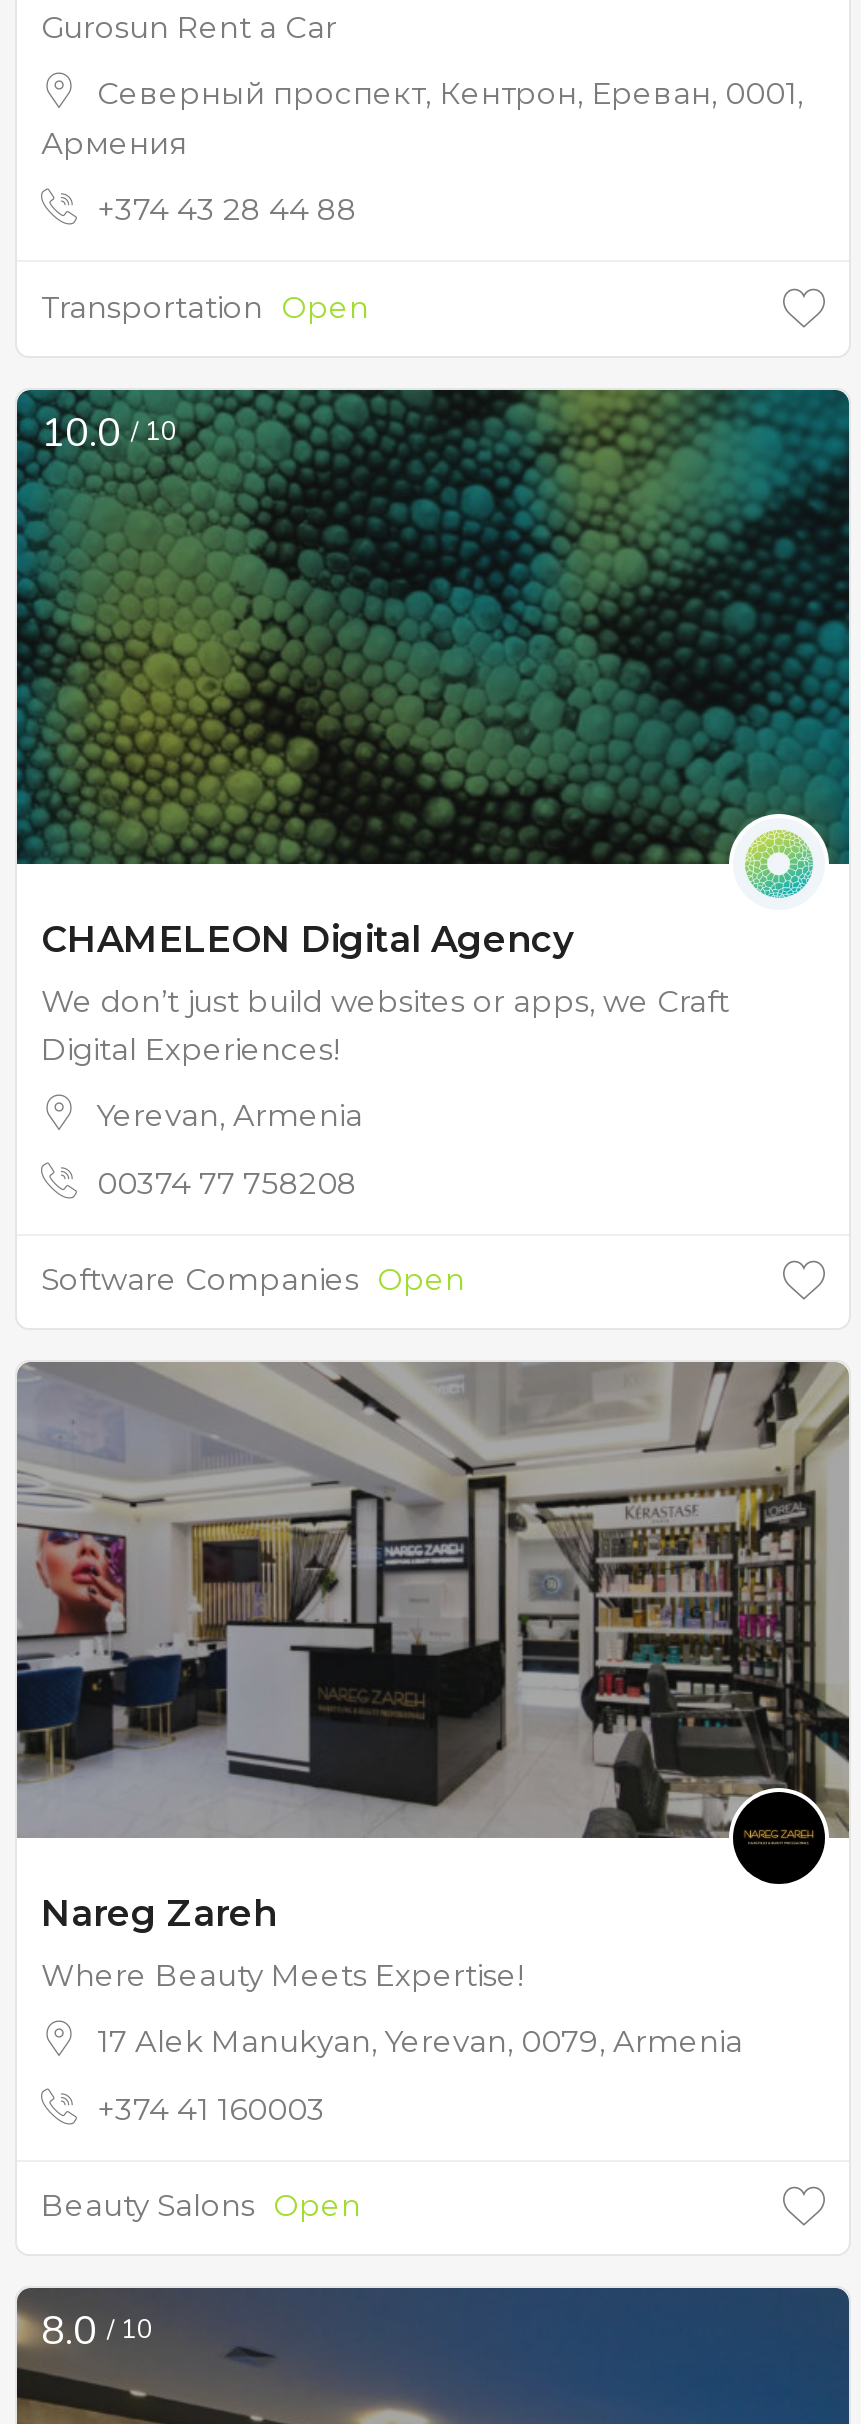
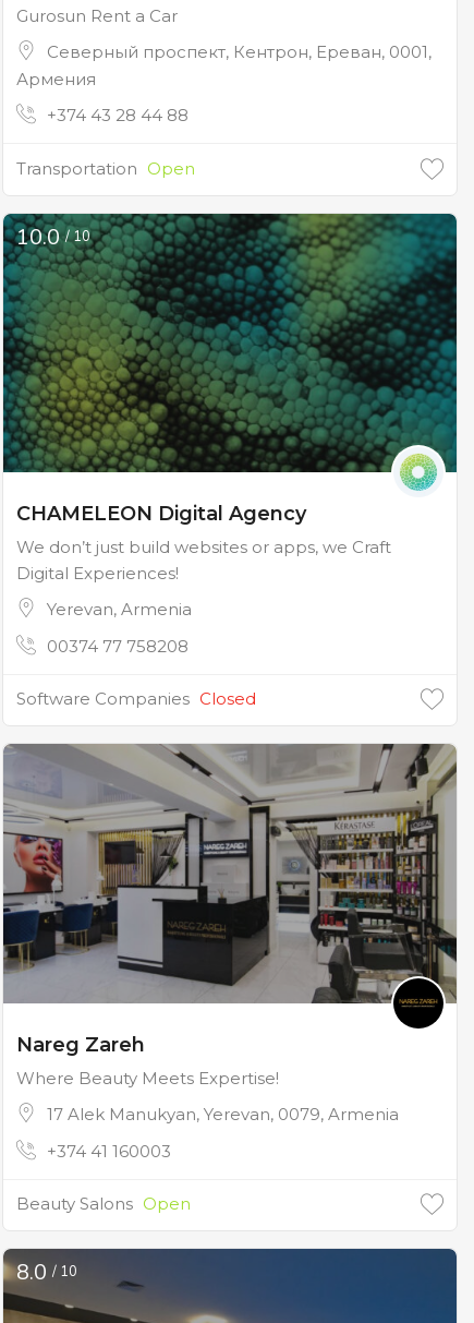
- Software Companies Open
+ Software Companies Closed
